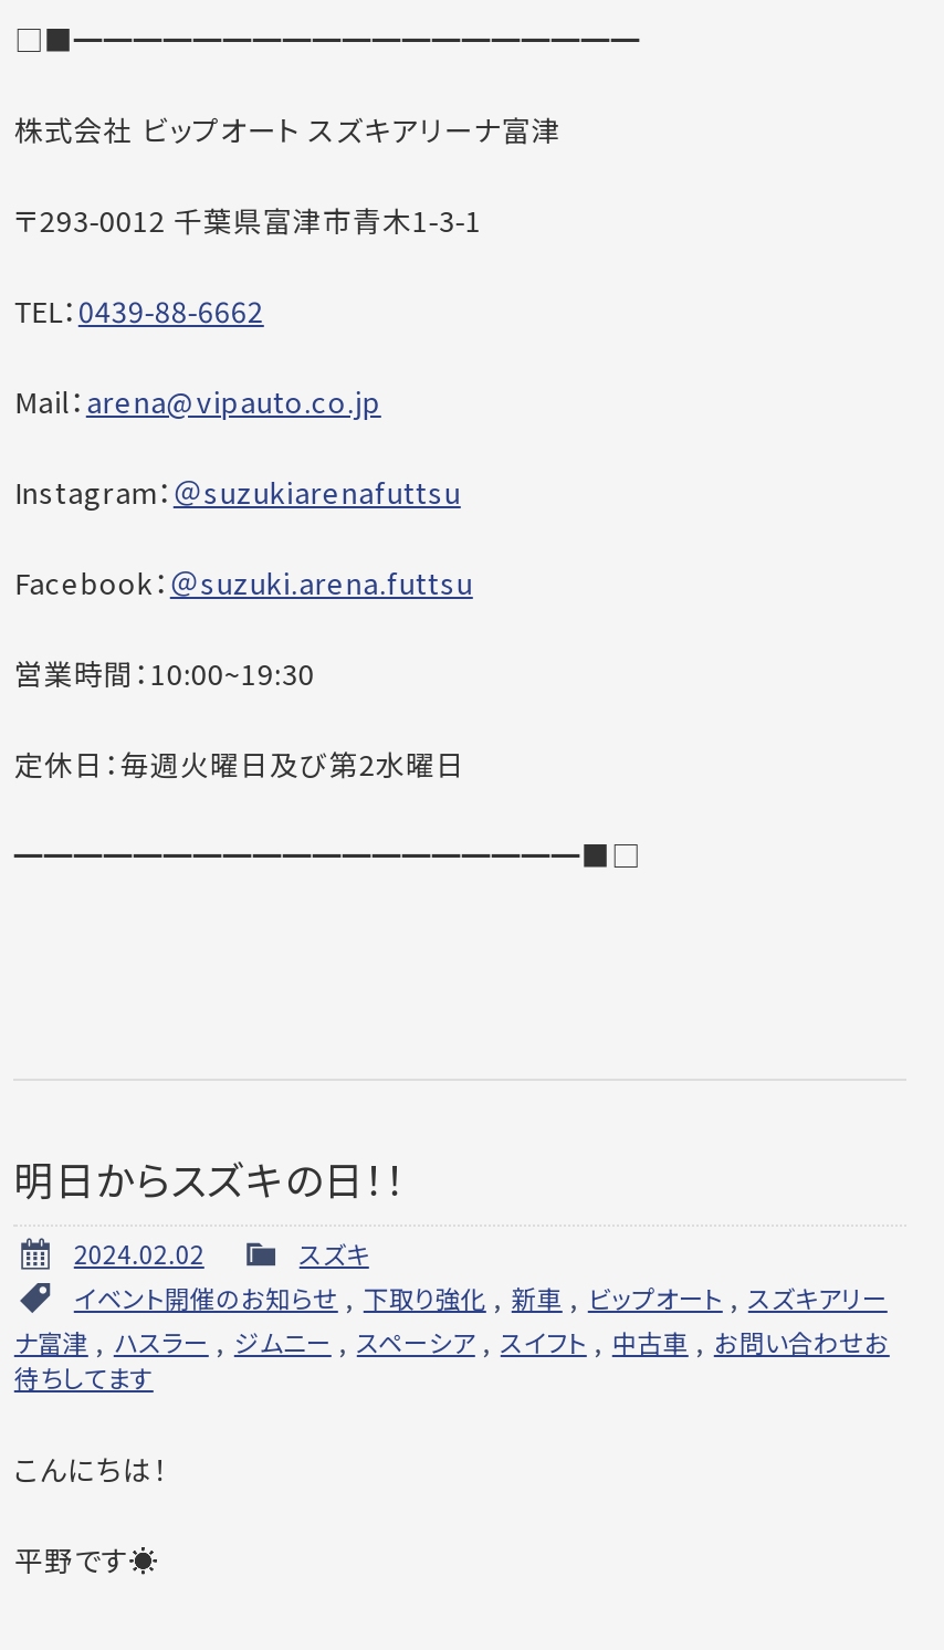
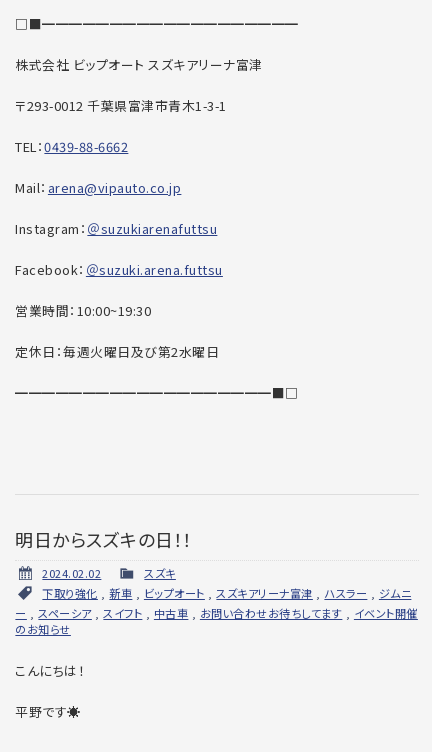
- イベント開催のお知らせ,下取り強化,新車,ビップオート,スズキアリー
- ナ富津,ハスラー,ジムニー,スペーシア,スイフト,中古車,お問い合わせお
- 待ちしてます
+ 下取り強化,新車,ビップオート,スズキアリーナ富津,ハスラー,ジムニ
+ ー,スペーシア,スイフト,中古車,お問い合わせお待ちしてます,イベント開催
+ のお知らせ
